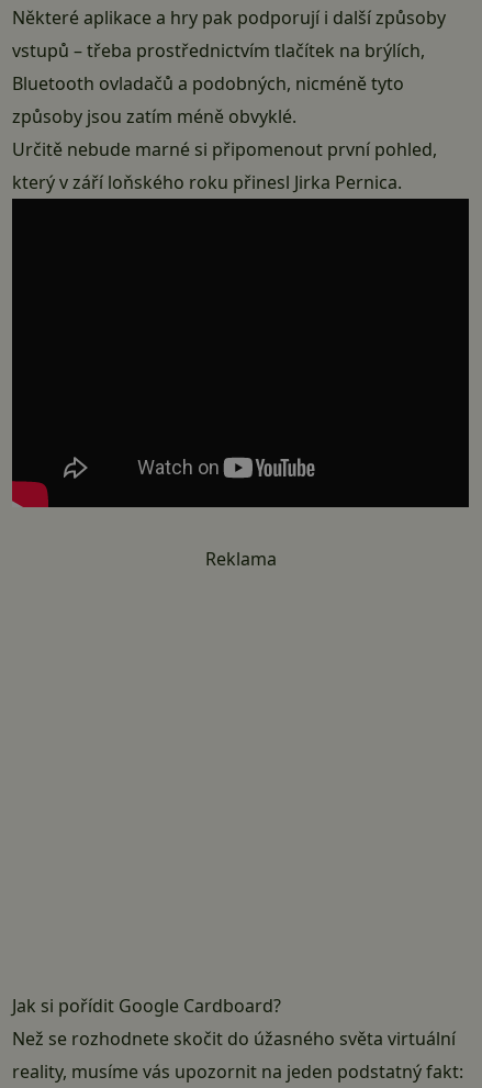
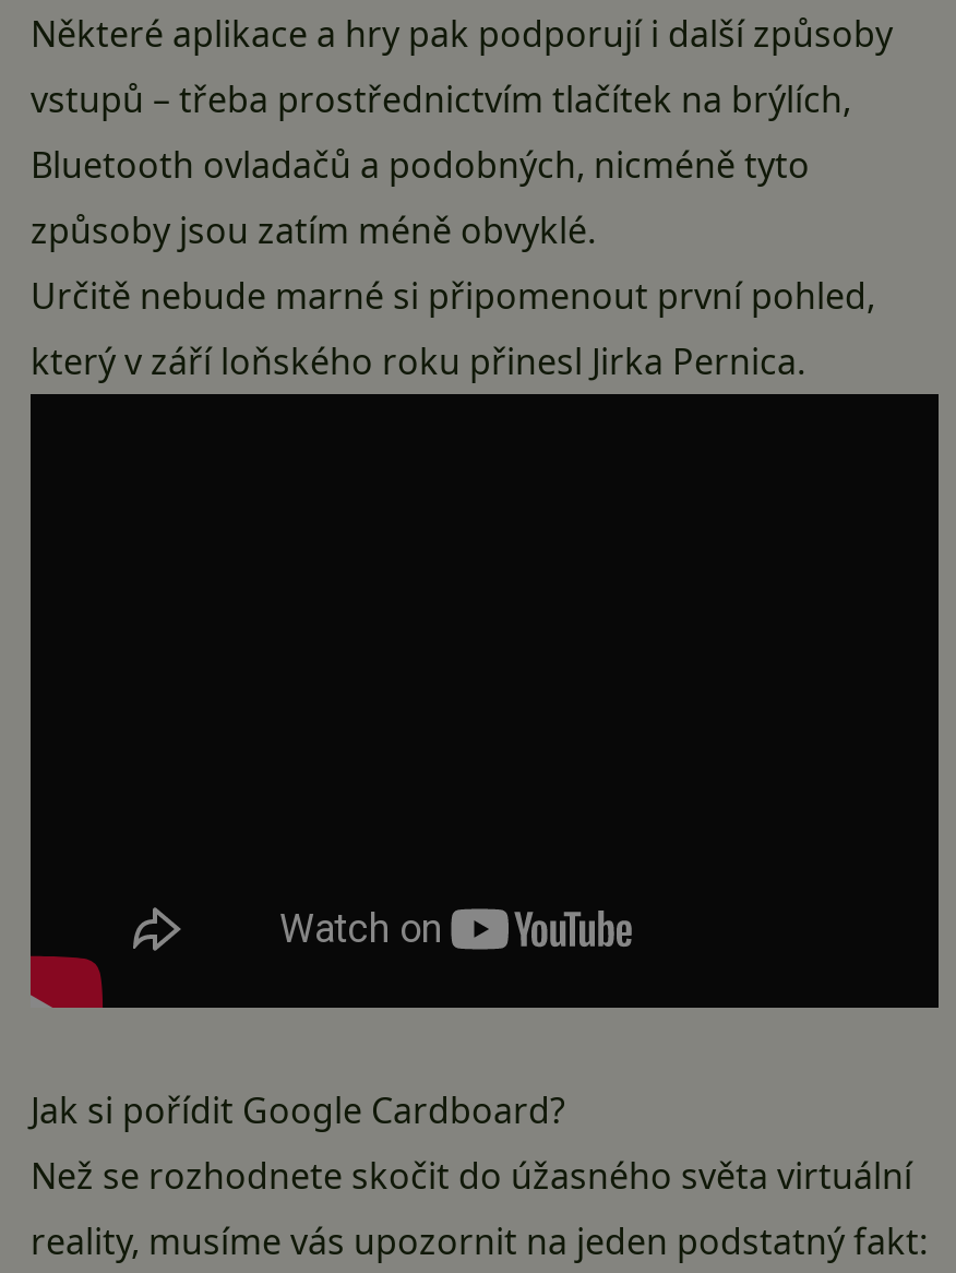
- Reklama
